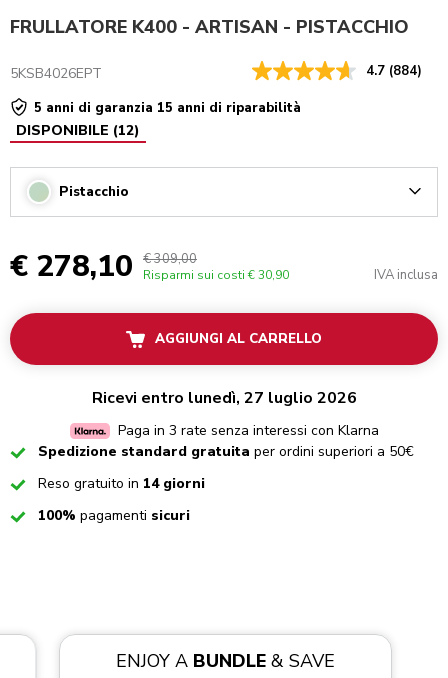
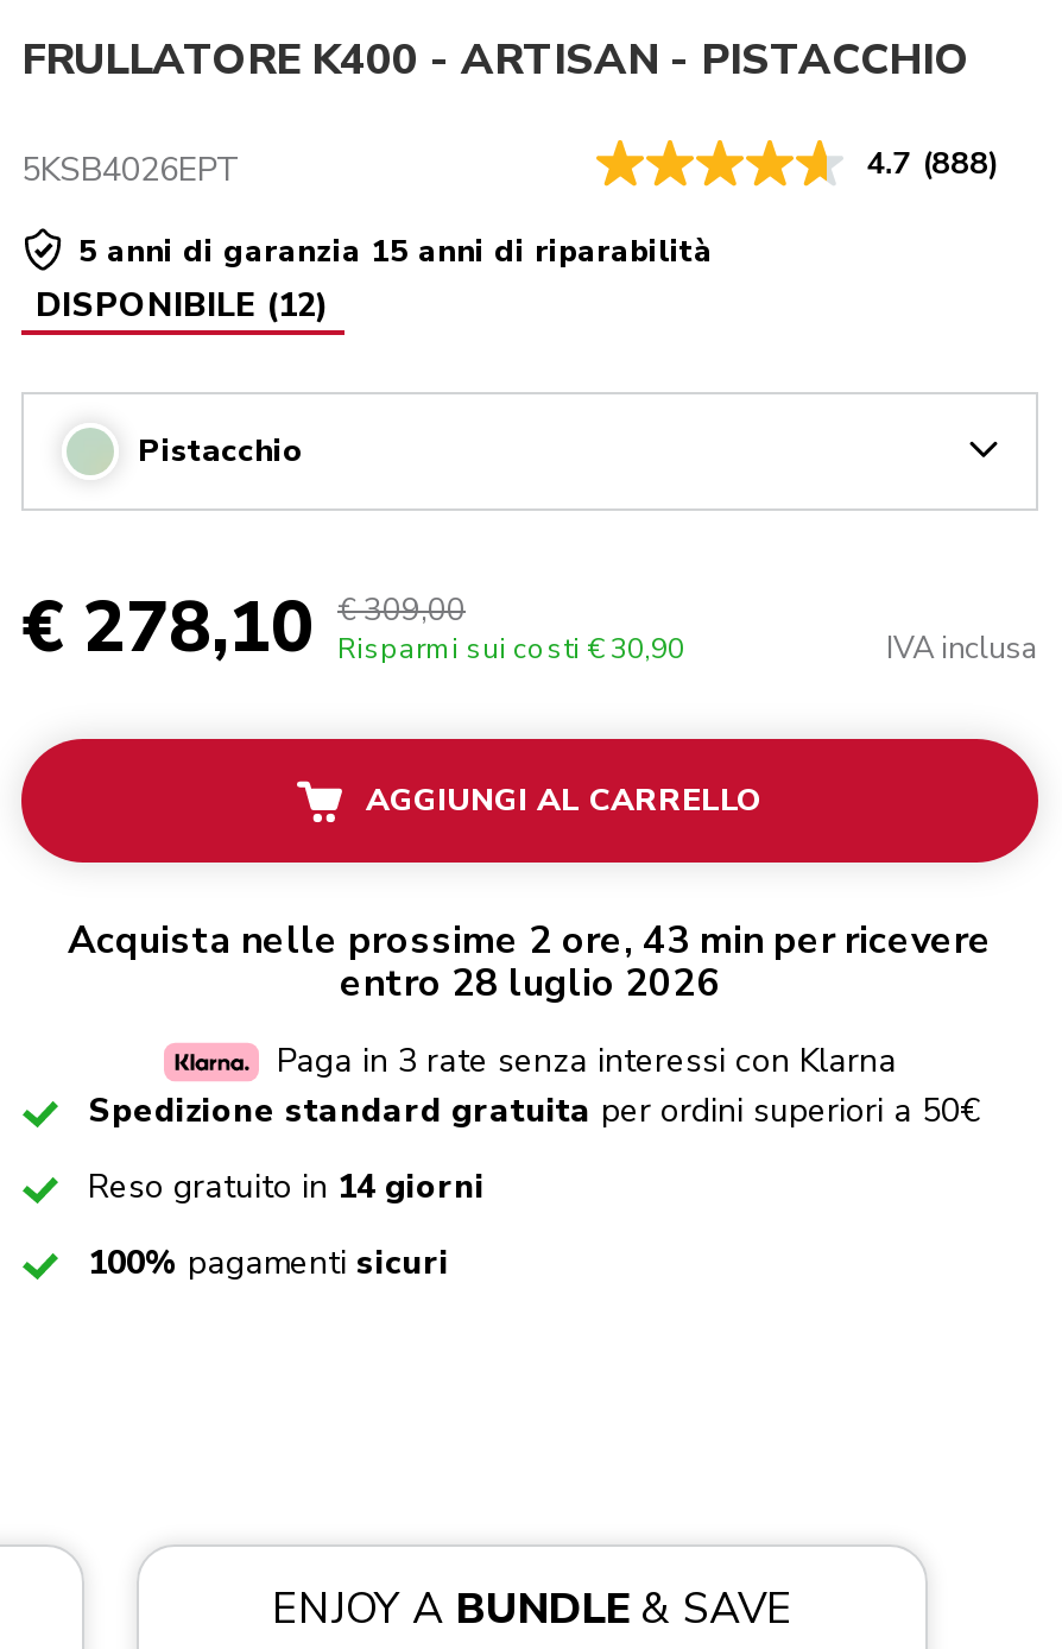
- 4.7 (884)
+ 4.7 (888)

- Ricevi entro lunedì, 27 luglio 2026
+ Acquista nelle prossime 2 ore, 43 min per ricevere
+ entro 28 luglio 2026
